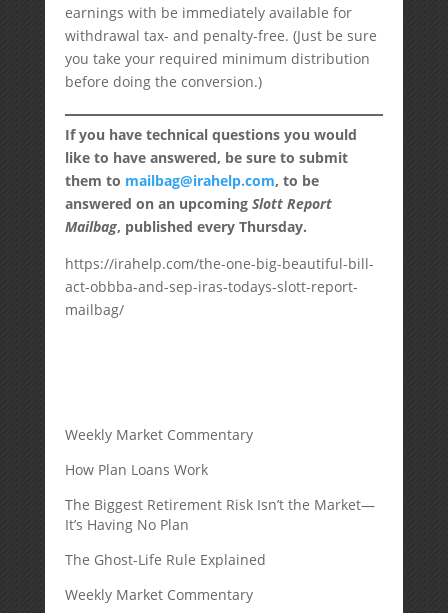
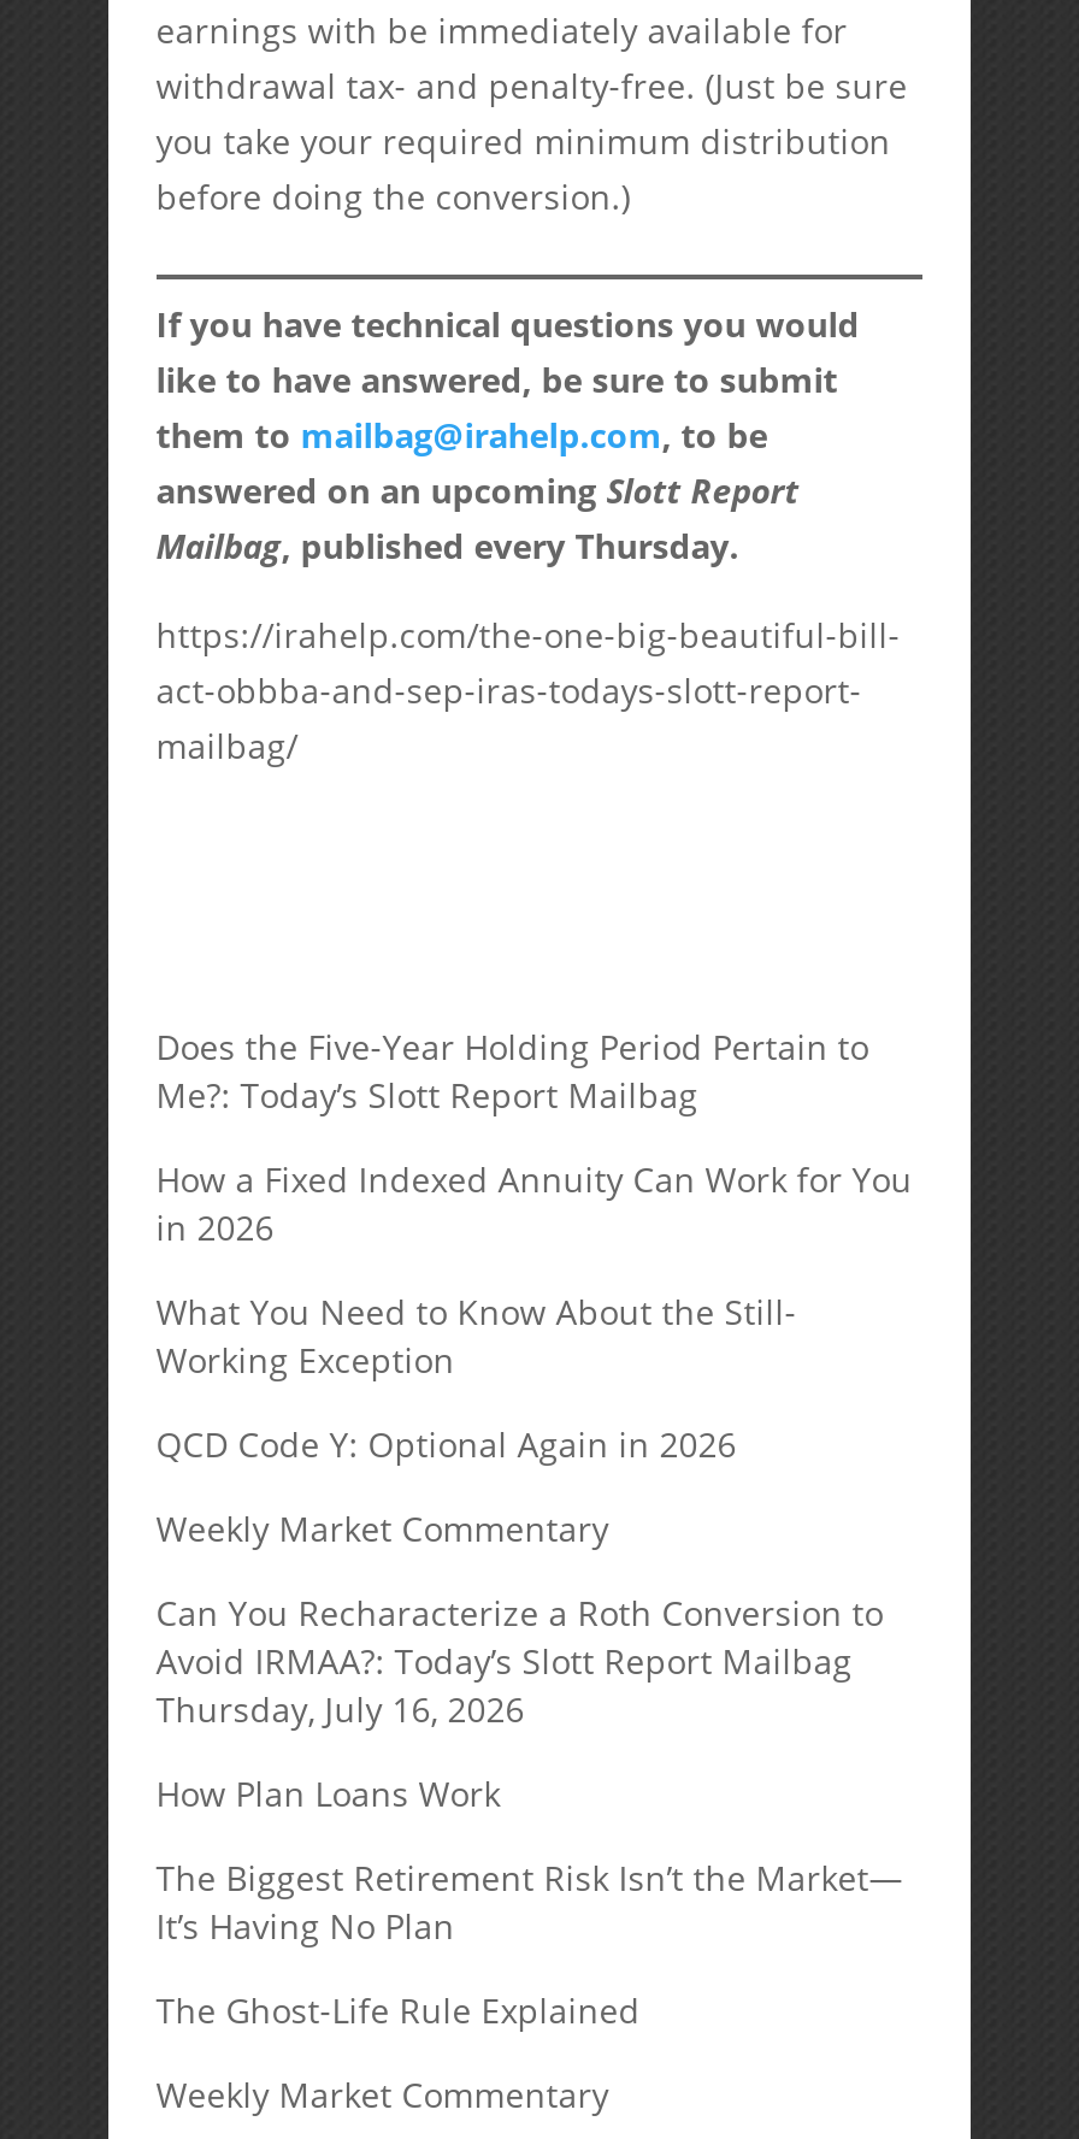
+ Does the Five-Year Holding Period Pertain to
+ Me?: Today’s Slott Report Mailbag
+ How a Fixed Indexed Annuity Can Work for You
+ in 2026
+ What You Need to Know About the Still-
+ Working Exception
+ QCD Code Y: Optional Again in 2026

+ Can You Recharacterize a Roth Conversion to
+ Avoid IRMAA?: Today’s Slott Report Mailbag
+ Thursday, July 16, 2026
